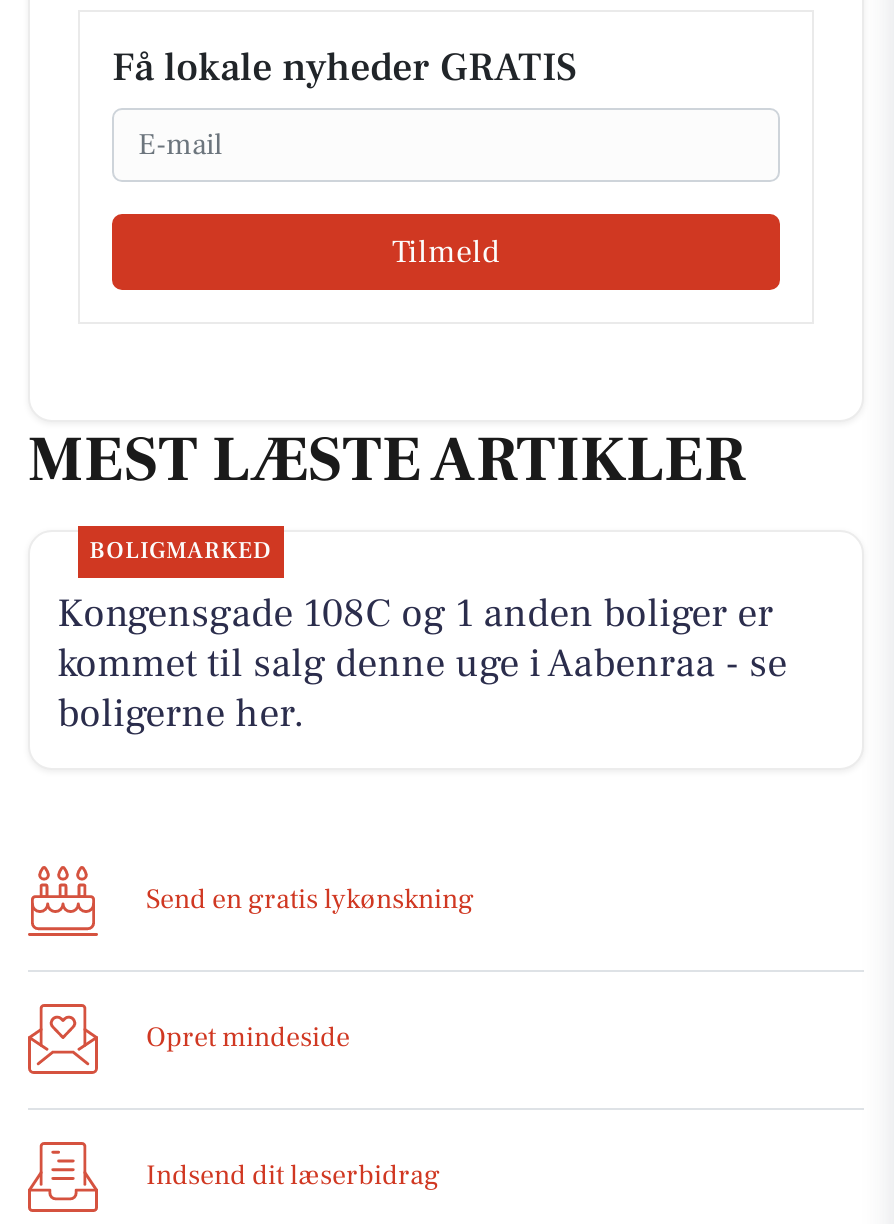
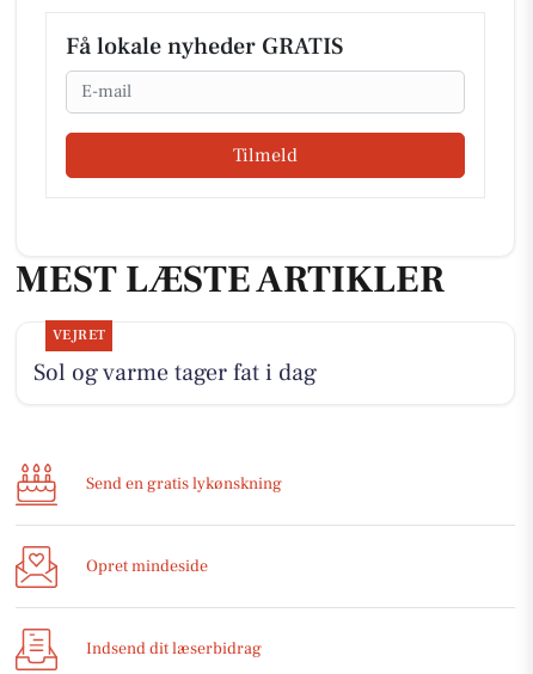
- BOLIGMARKED
- Kongensgade 108C og 1 anden boliger er
- kommet til salg denne uge i Aabenraa - se
- boligerne her.
+ VEJRET
+ Sol og varme tager fat i dag
